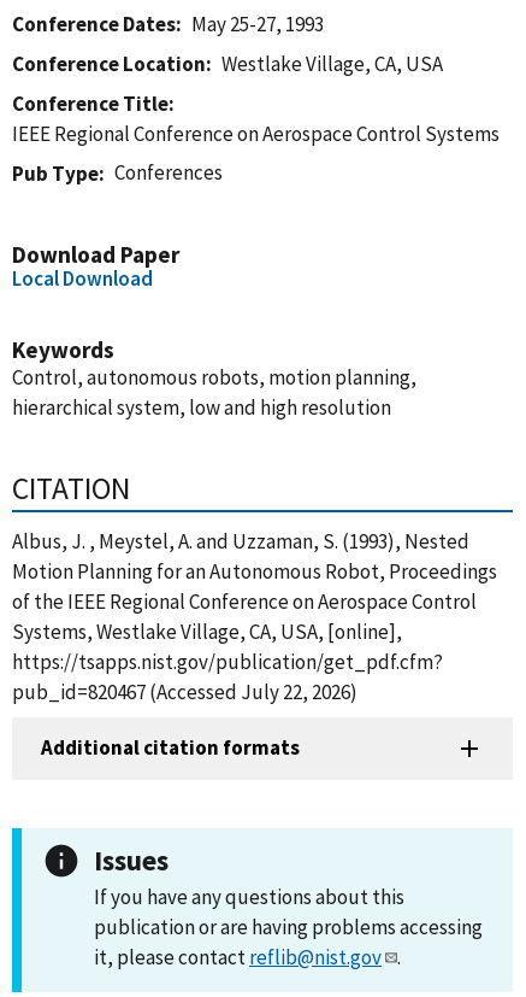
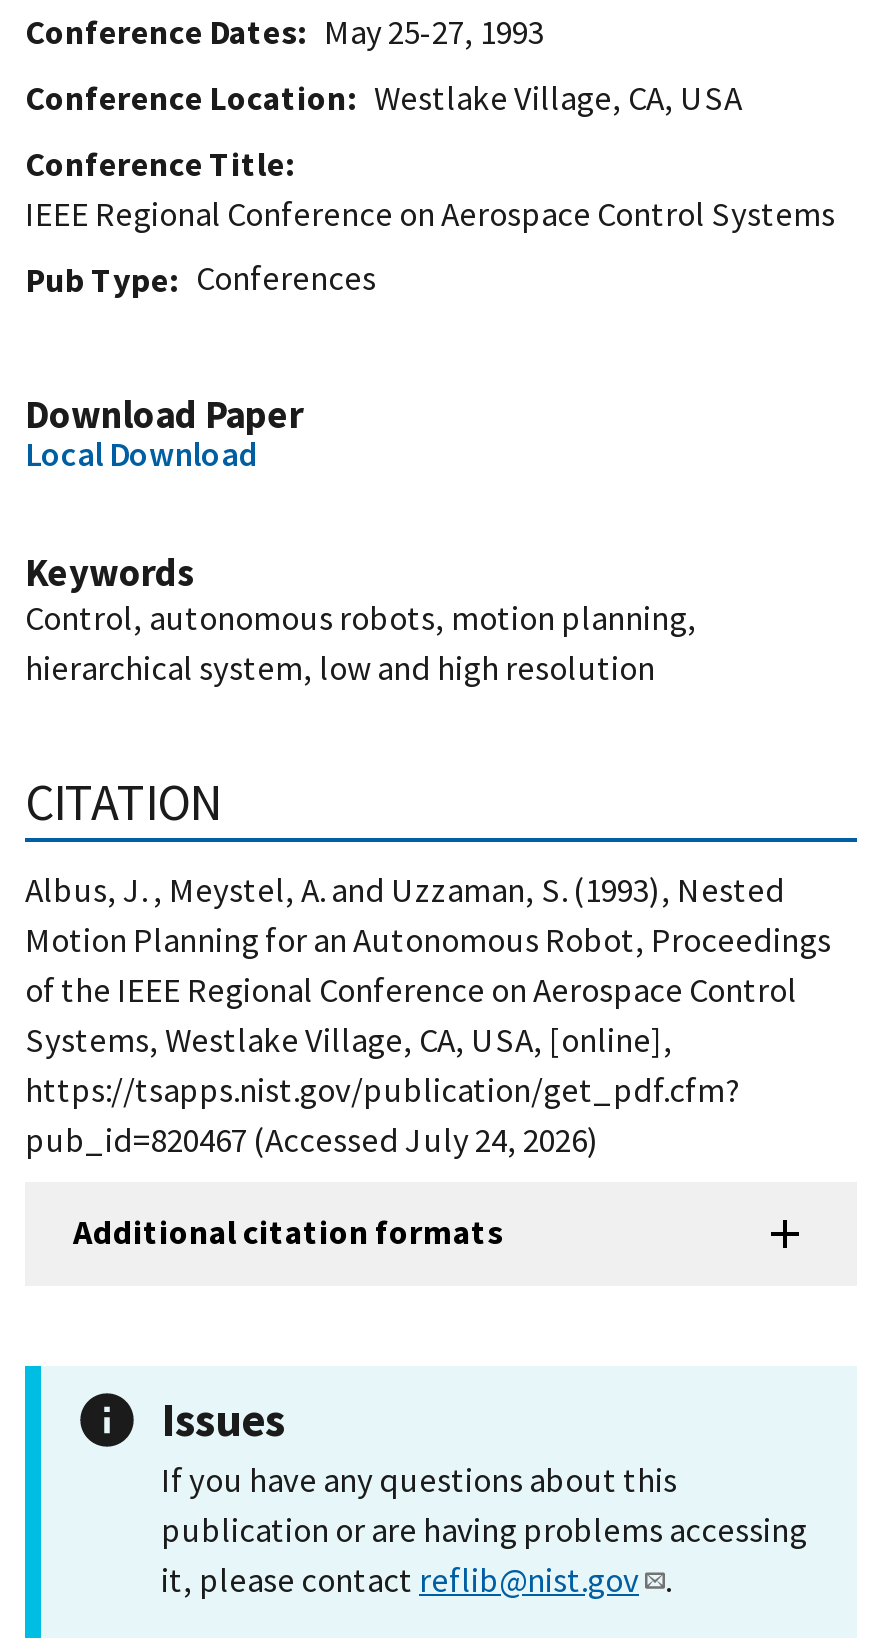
- pub_id=820467 (Accessed July 22, 2026)
+ pub_id=820467 (Accessed July 24, 2026)
